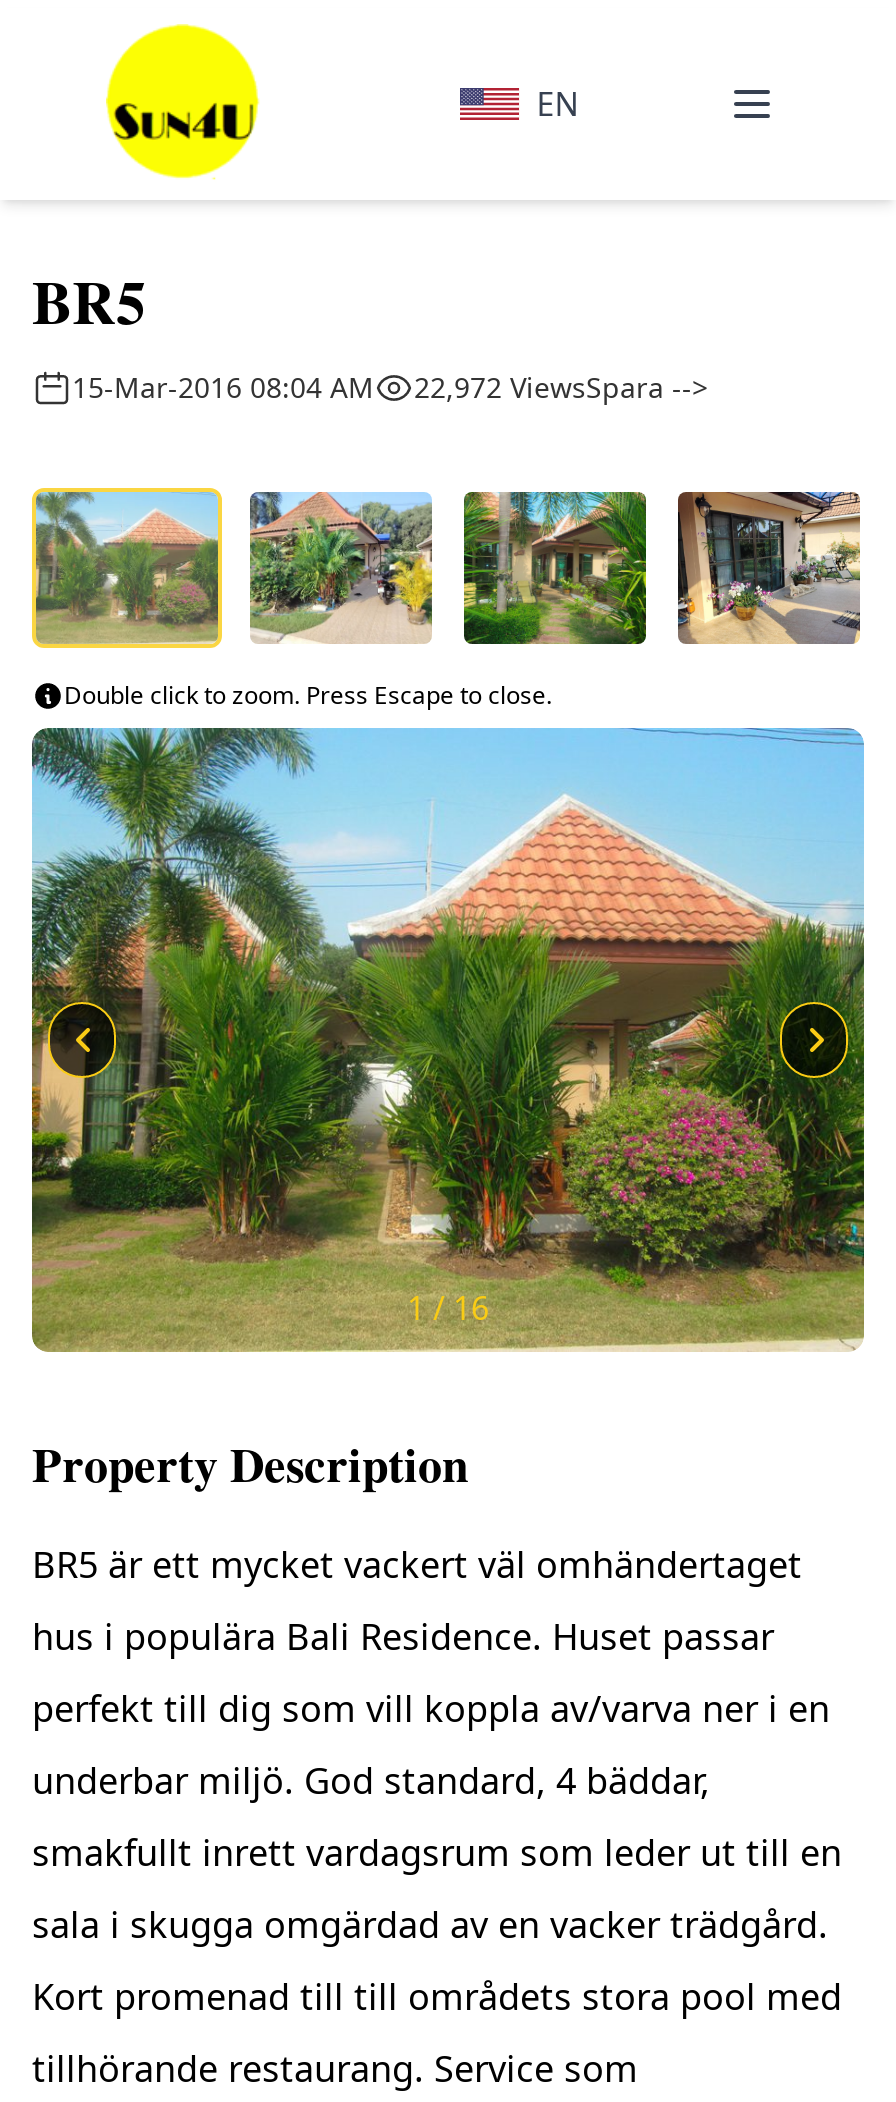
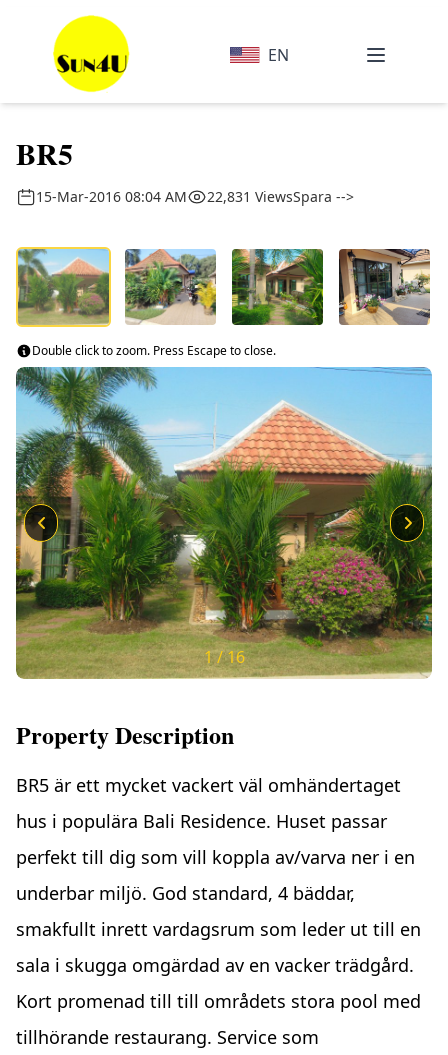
- 15-Mar-2016 08:04 AM 22,972 ViewsSpara -->
+ 15-Mar-2016 08:04 AM 22,831 ViewsSpara -->
